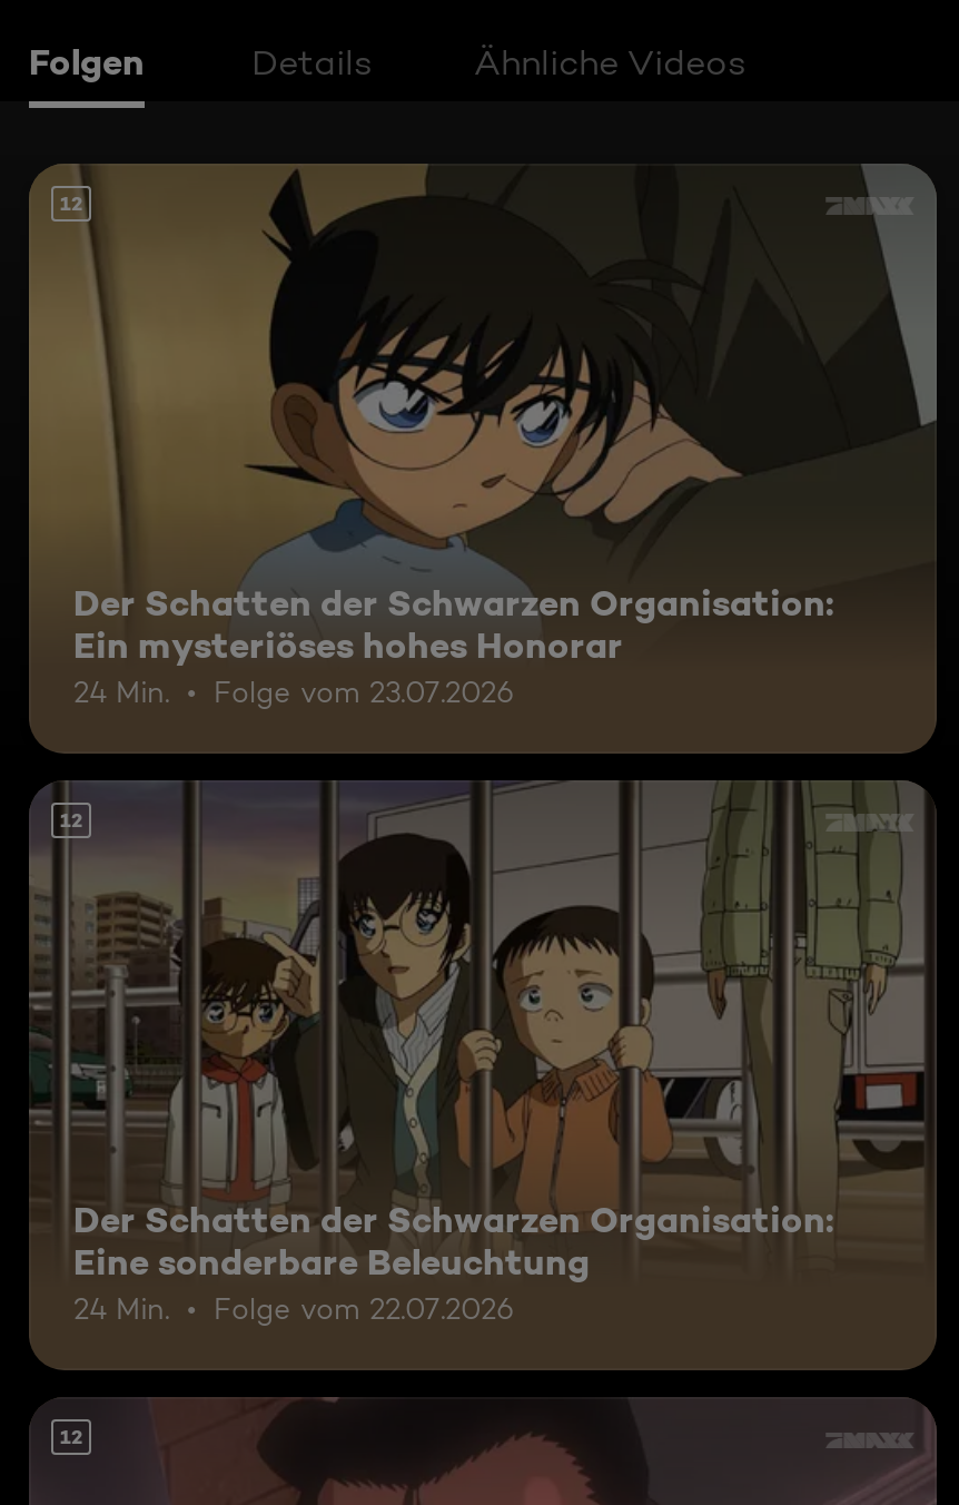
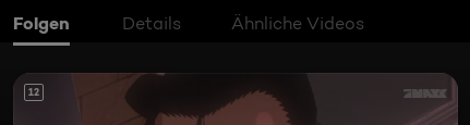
- [image]
- 12

- Der Schatten der Schwarzen Organisation:
- Ein mysteriöses hohes Honorar
- 24 Min.
- Folge vom 23.07.2026

- [image]
- 12

- Der Schatten der Schwarzen Organisation:
- Eine sonderbare Beleuchtung
- 24 Min.
- Folge vom 22.07.2026
